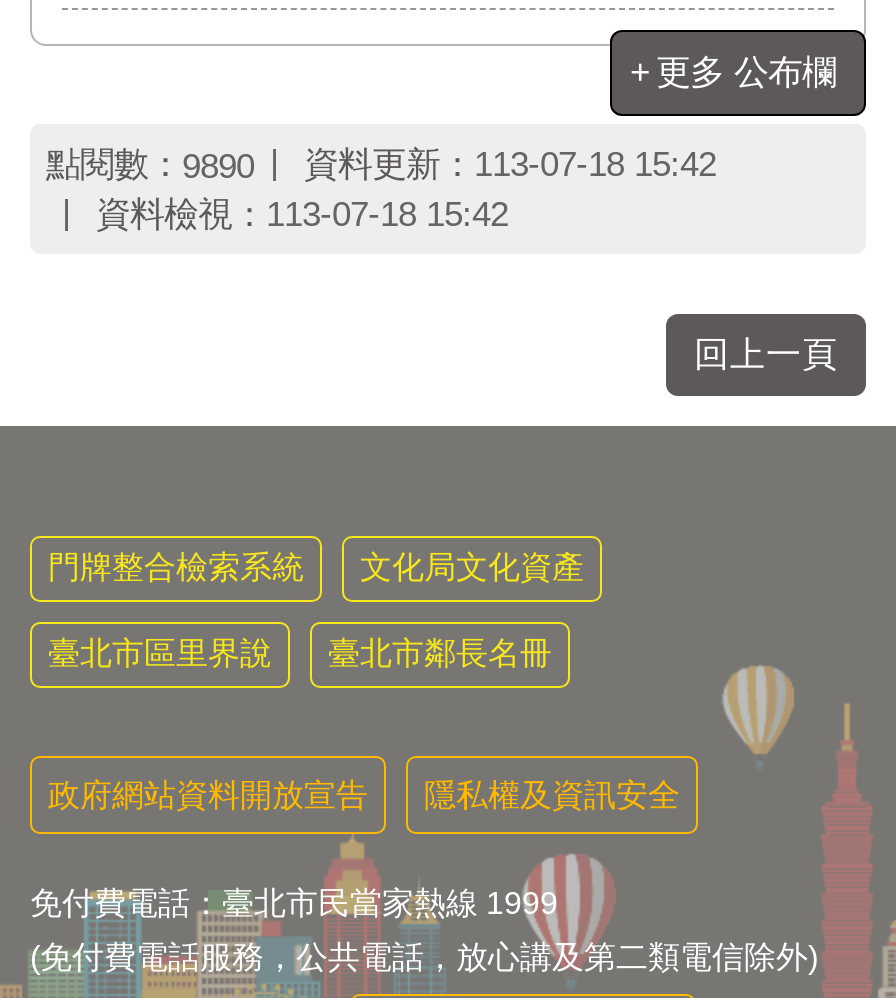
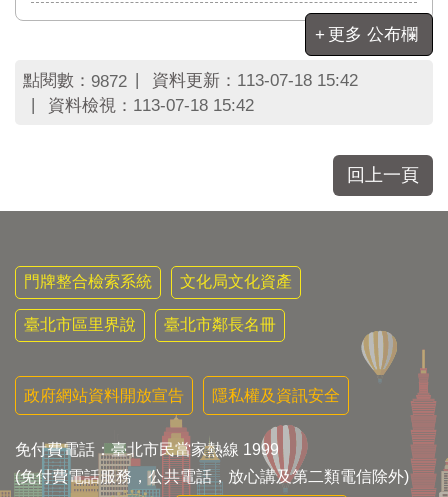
- 點閱數：9890 資料更新：113-07-18 15:42
+ 點閱數：9872 資料更新：113-07-18 15:42
